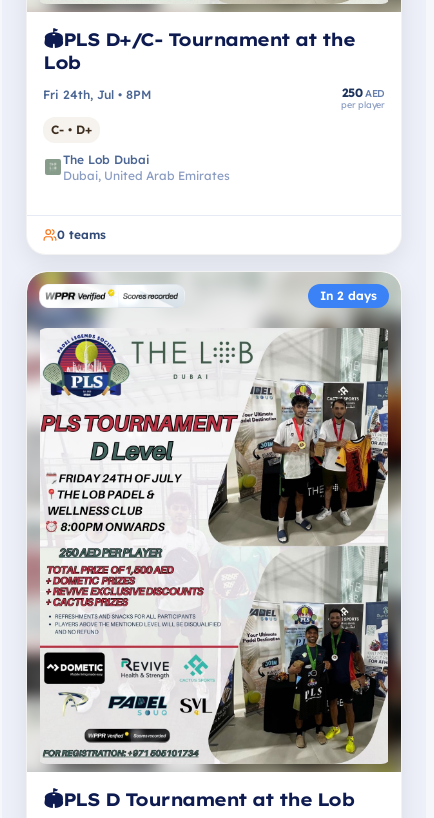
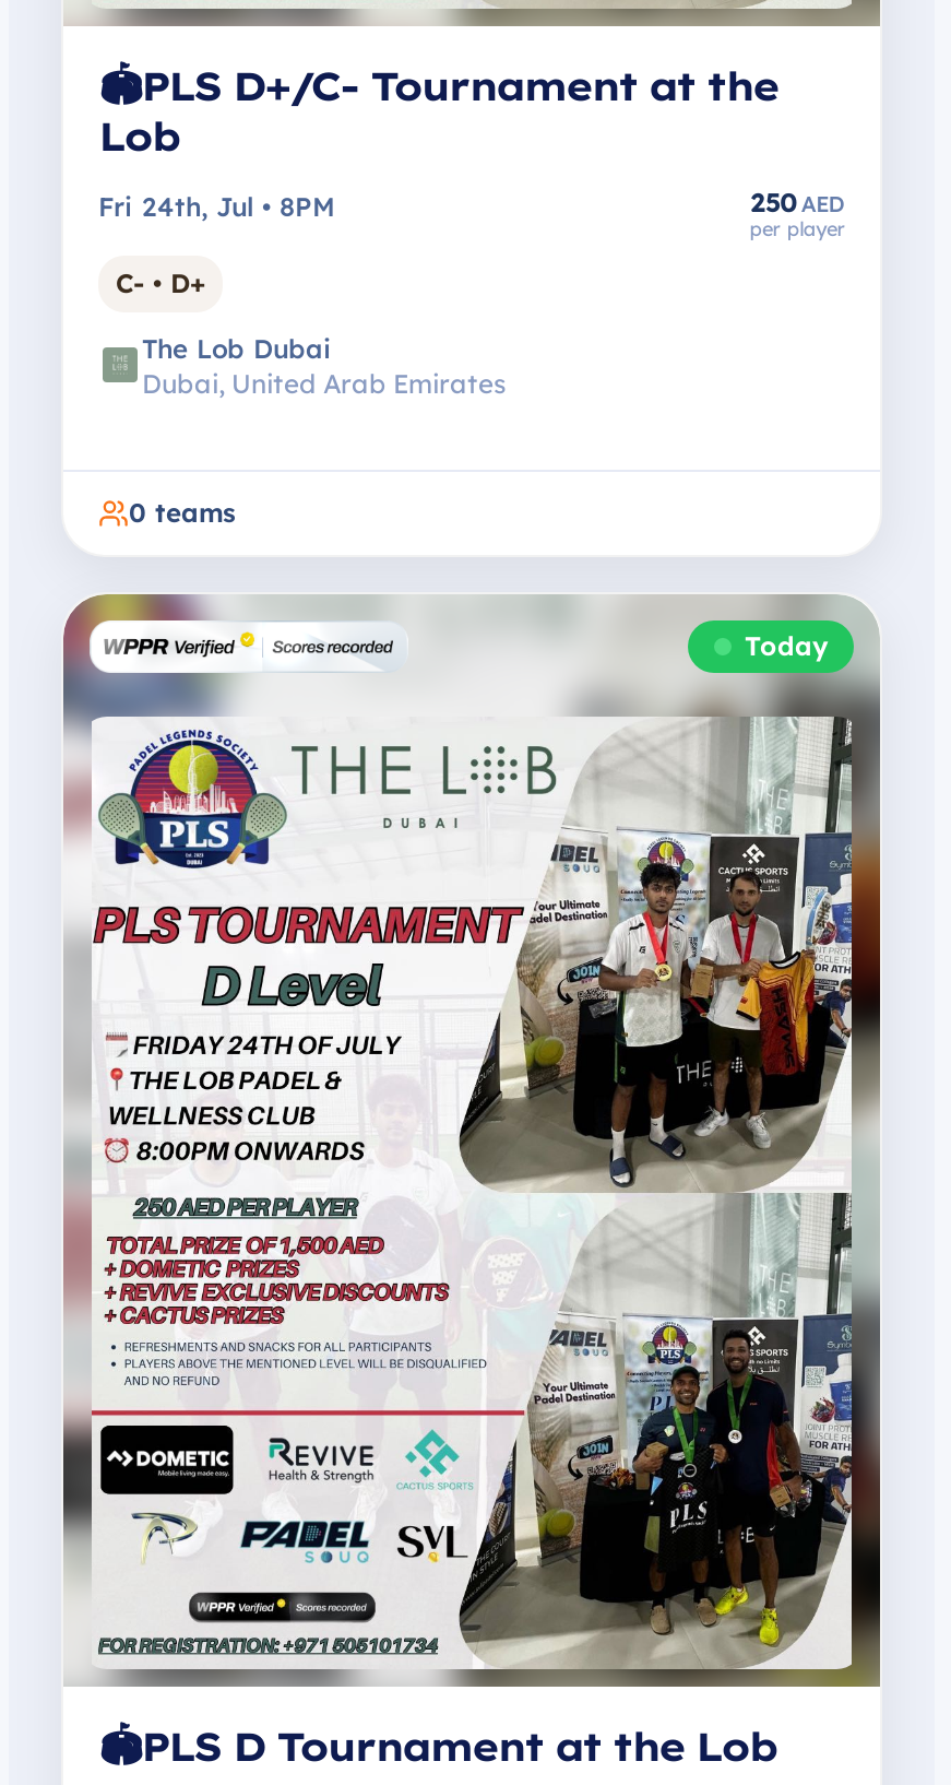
- In 2 days
+ Today
